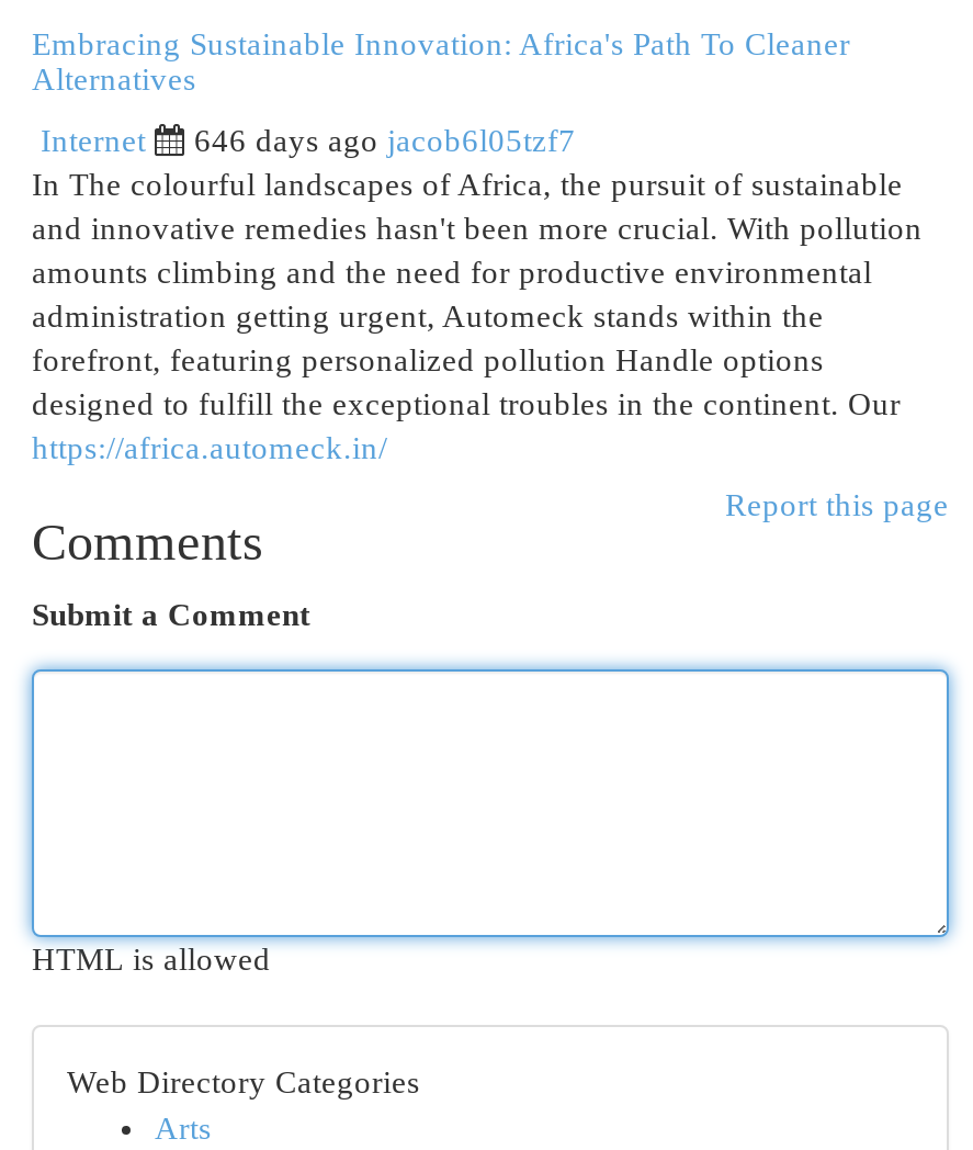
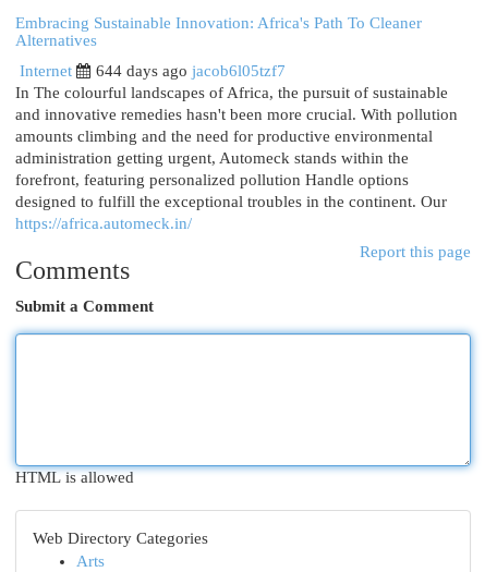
- 646 days ago jacob6l05tzf7
+ 644 days ago jacob6l05tzf7
